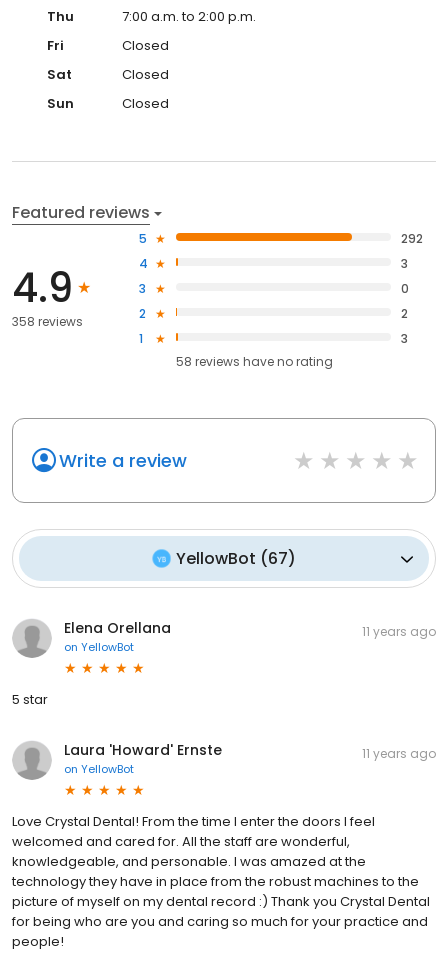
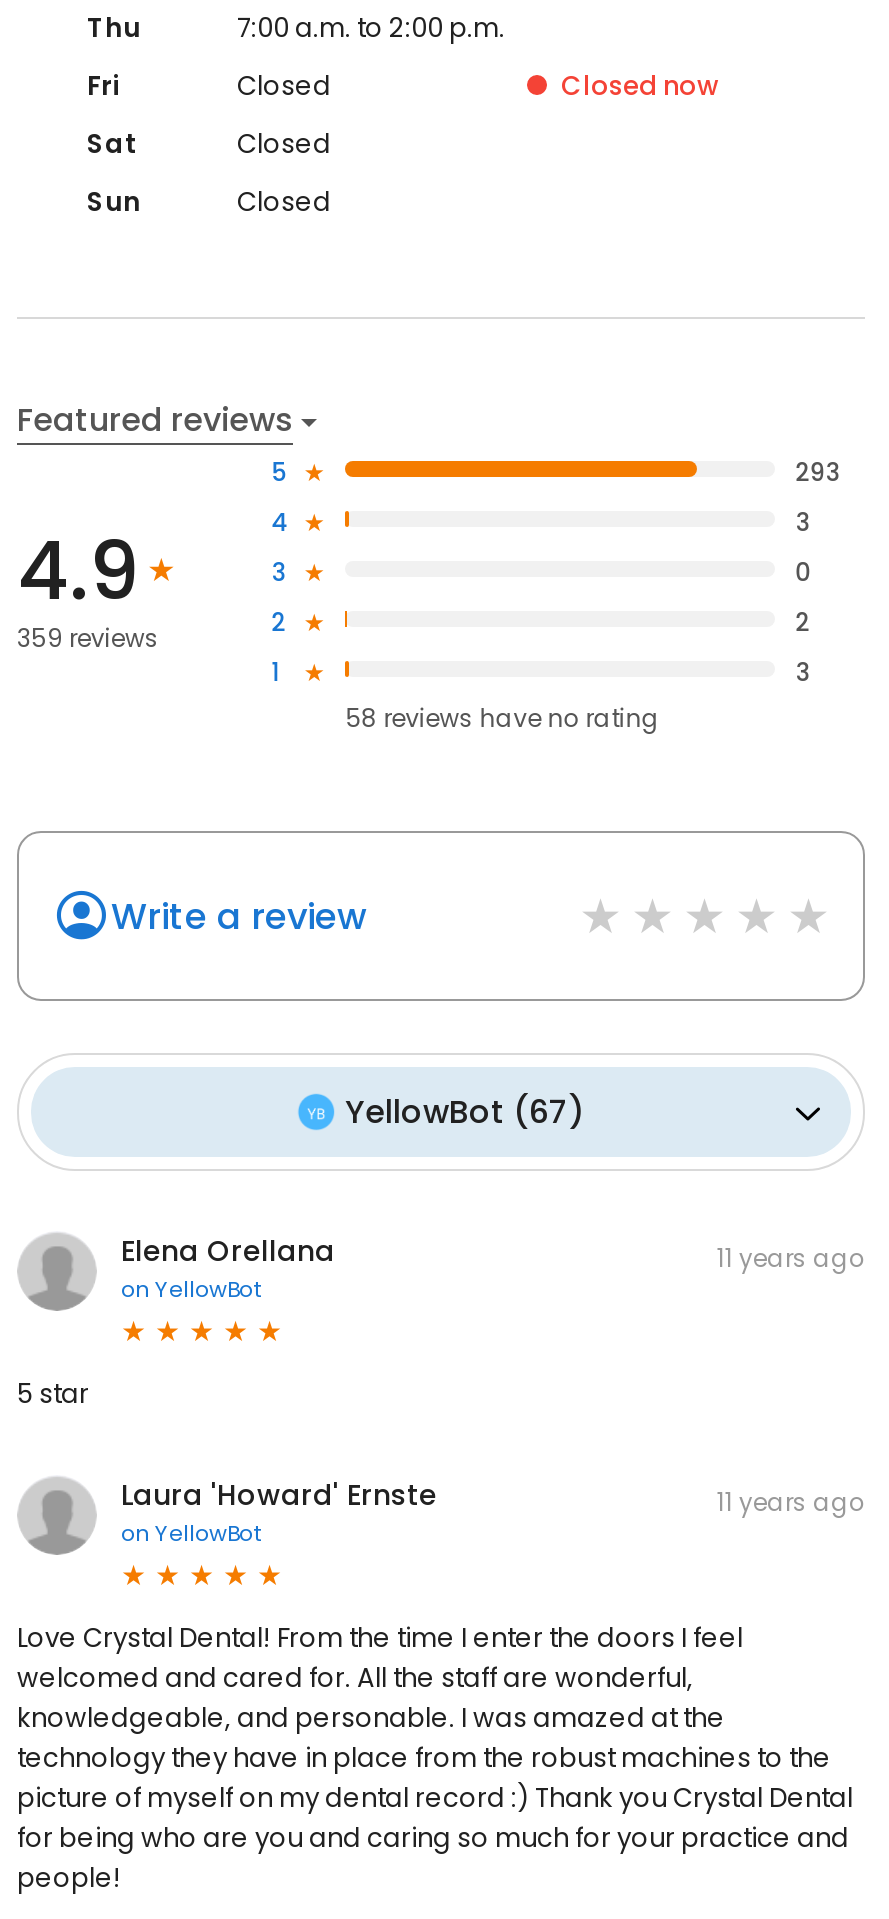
+ Closed now

- 292
+ 293

- 358 reviews
+ 359 reviews
